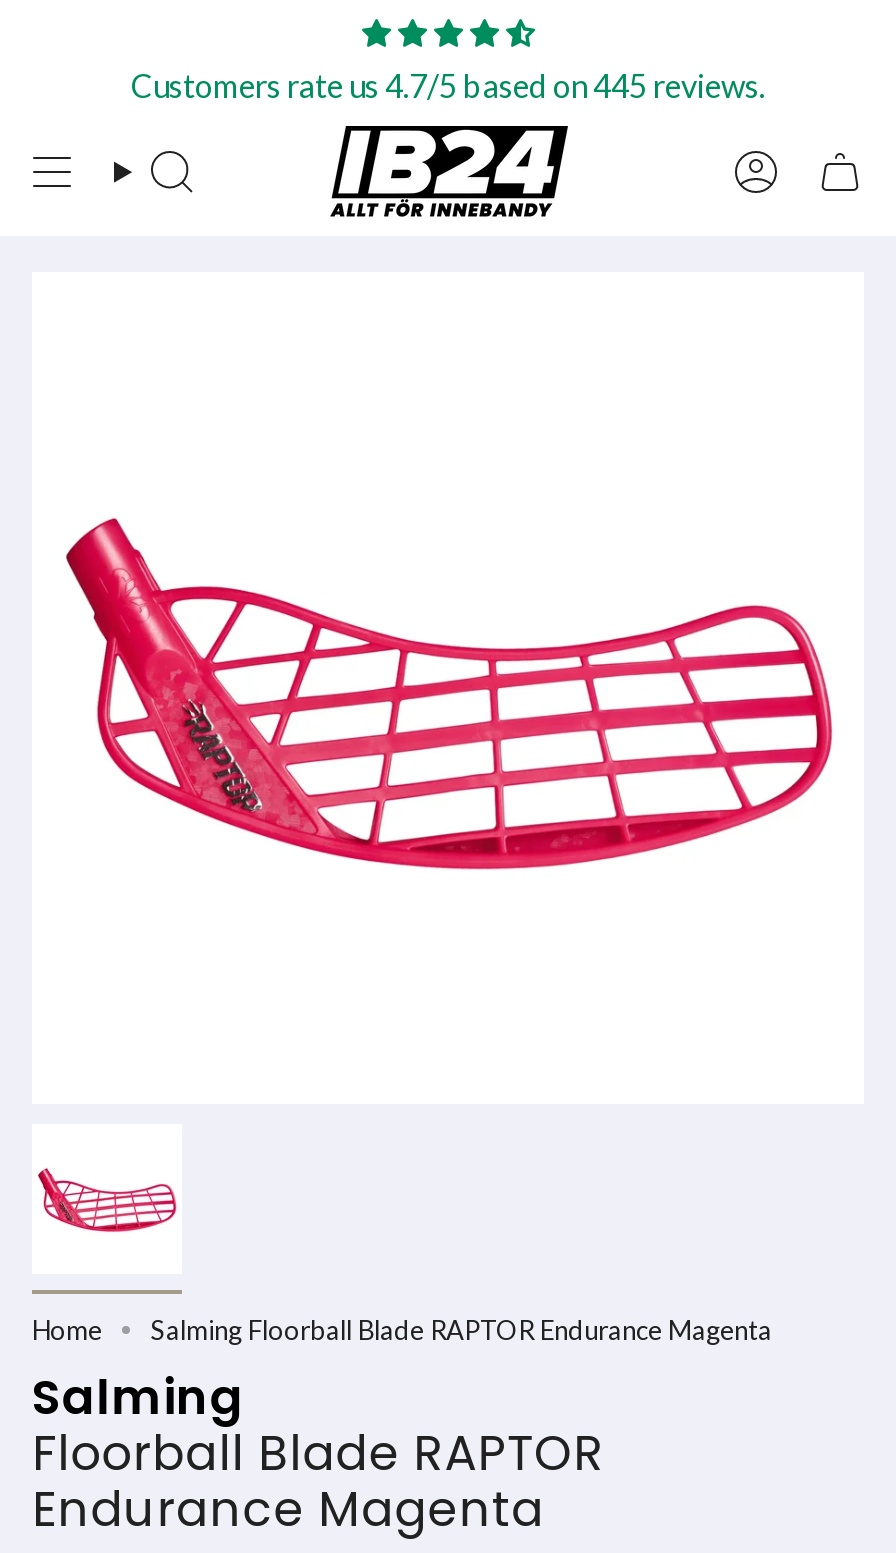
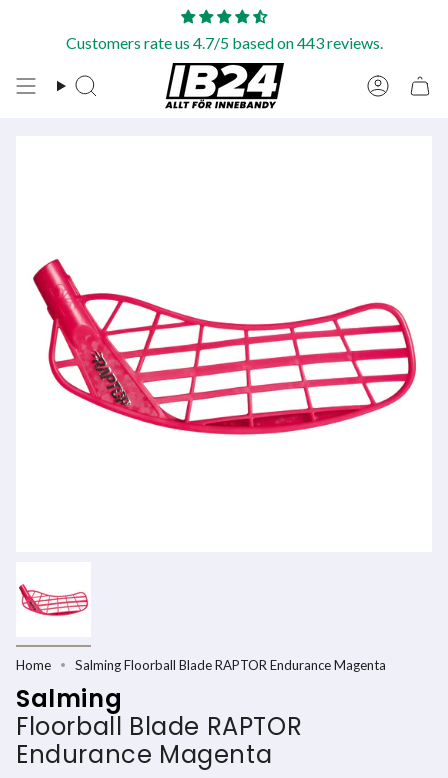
- Customers rate us 4.7/5 based on 445 reviews.
+ Customers rate us 4.7/5 based on 443 reviews.
